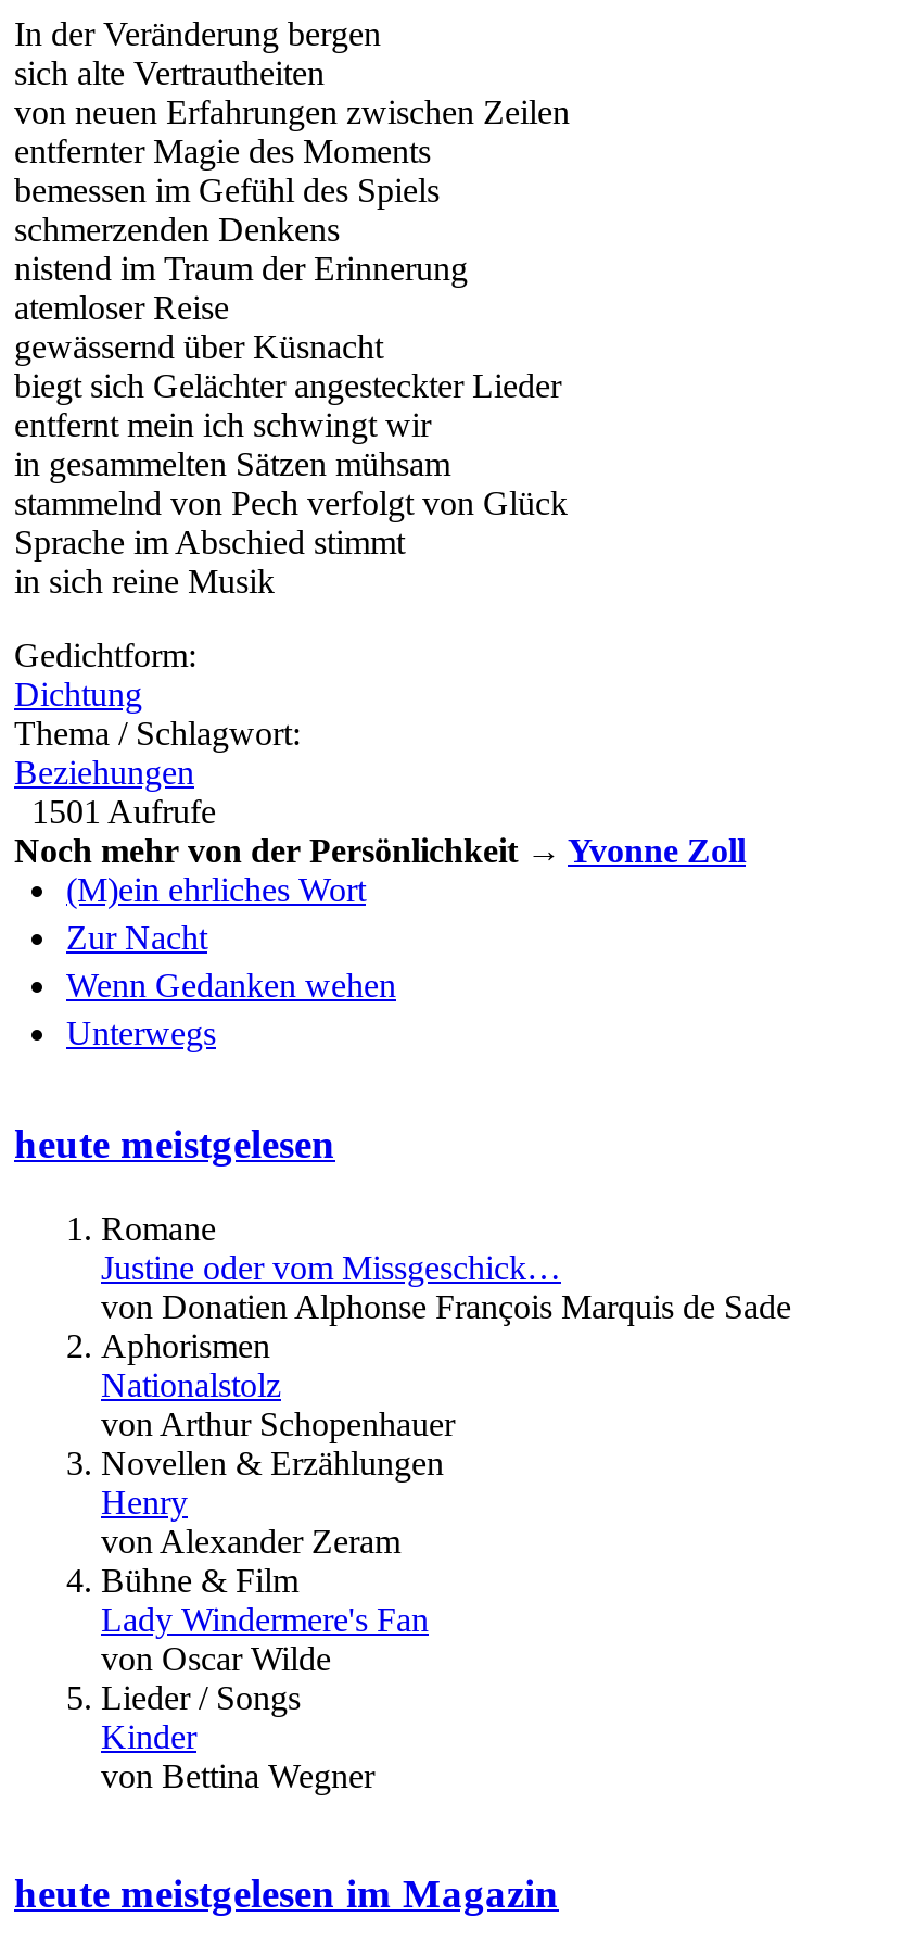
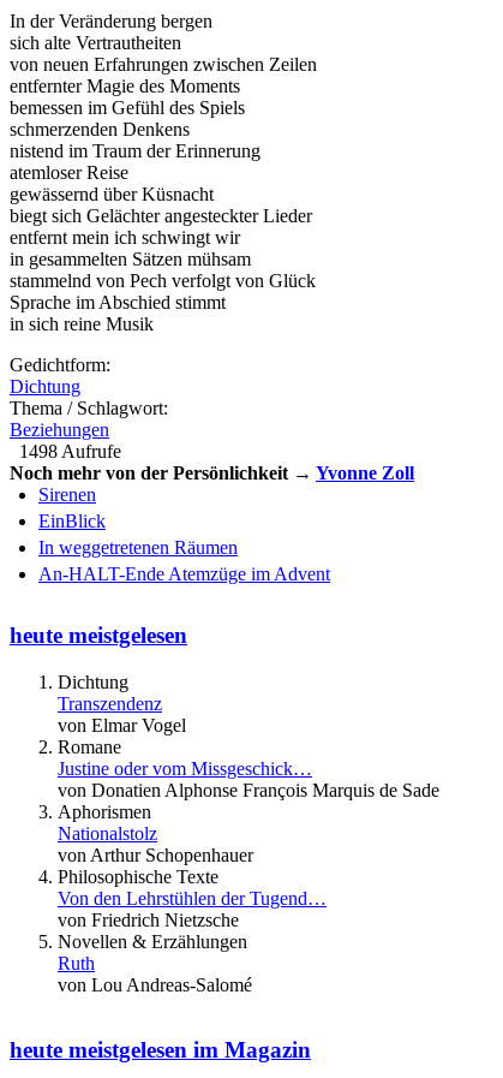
- 1501 Aufrufe
+ 1498 Aufrufe

- (M)ein ehrliches Wort
- Zur Nacht
- Wenn Gedanken wehen
- Unterwegs
+ Sirenen
+ EinBlick
+ In weggetretenen Räumen
+ An-HALT-Ende Atemzüge im Advent

+ Dichtung
+ Transzendenz
+ von Elmar Vogel

moved down: Romane | Justine oder vom Missgeschick… | von Donatien Alphonse François Marquis de Sade | Aphorismen | Nationalstolz | von Arthur Schopenhauer

+ Philosophische Texte
+ Von den Lehrstühlen der Tugend…
+ von Friedrich Nietzsche

moved down: Novellen & Erzählungen

- Henry
- von Alexander Zeram
- Bühne & Film
- Lady Windermere's Fan
- von Oscar Wilde
- Lieder / Songs
- Kinder
- von Bettina Wegner
+ Ruth
+ von Lou Andreas-Salomé
